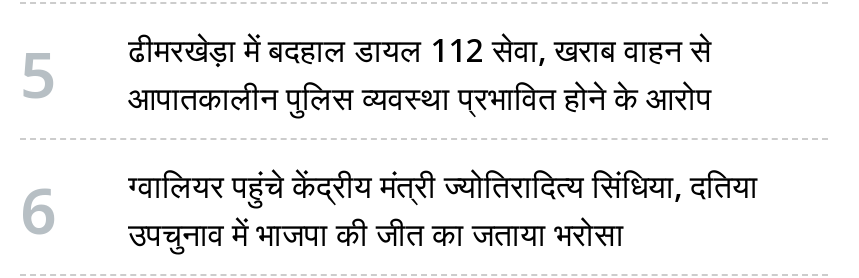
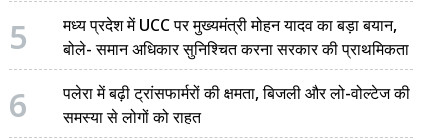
- ढीमरखेड़ा में बदहाल डायल 112 सेवा, खराब वाहन से
- आपातकालीन पुलिस व्यवस्था प्रभावित होने के आरोप
+ मध्य प्रदेश में UCC पर मुख्यमंत्री मोहन यादव का बड़ा बयान,
+ बोले- समान अधिकार सुनिश्चित करना सरकार की प्राथमिकता

- ग्वालियर पहुंचे केंद्रीय मंत्री ज्योतिरादित्य सिंधिया, दतिया
- उपचुनाव में भाजपा की जीत का जताया भरोसा
+ पलेरा में बढ़ी ट्रांसफार्मरों की क्षमता, बिजली और लो-वोल्टेज की
+ समस्या से लोगों को राहत
